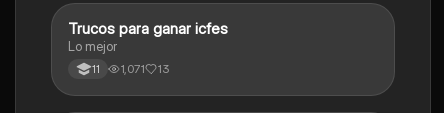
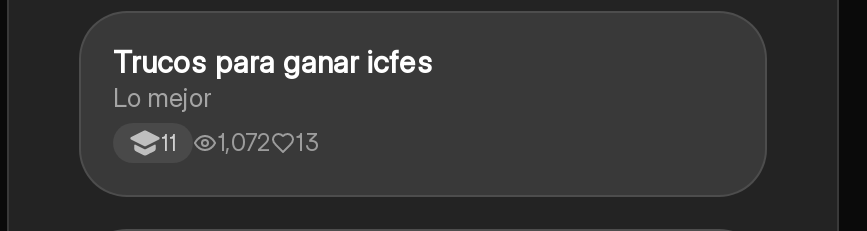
- 11 1,071 13
+ 11 1,072 13
